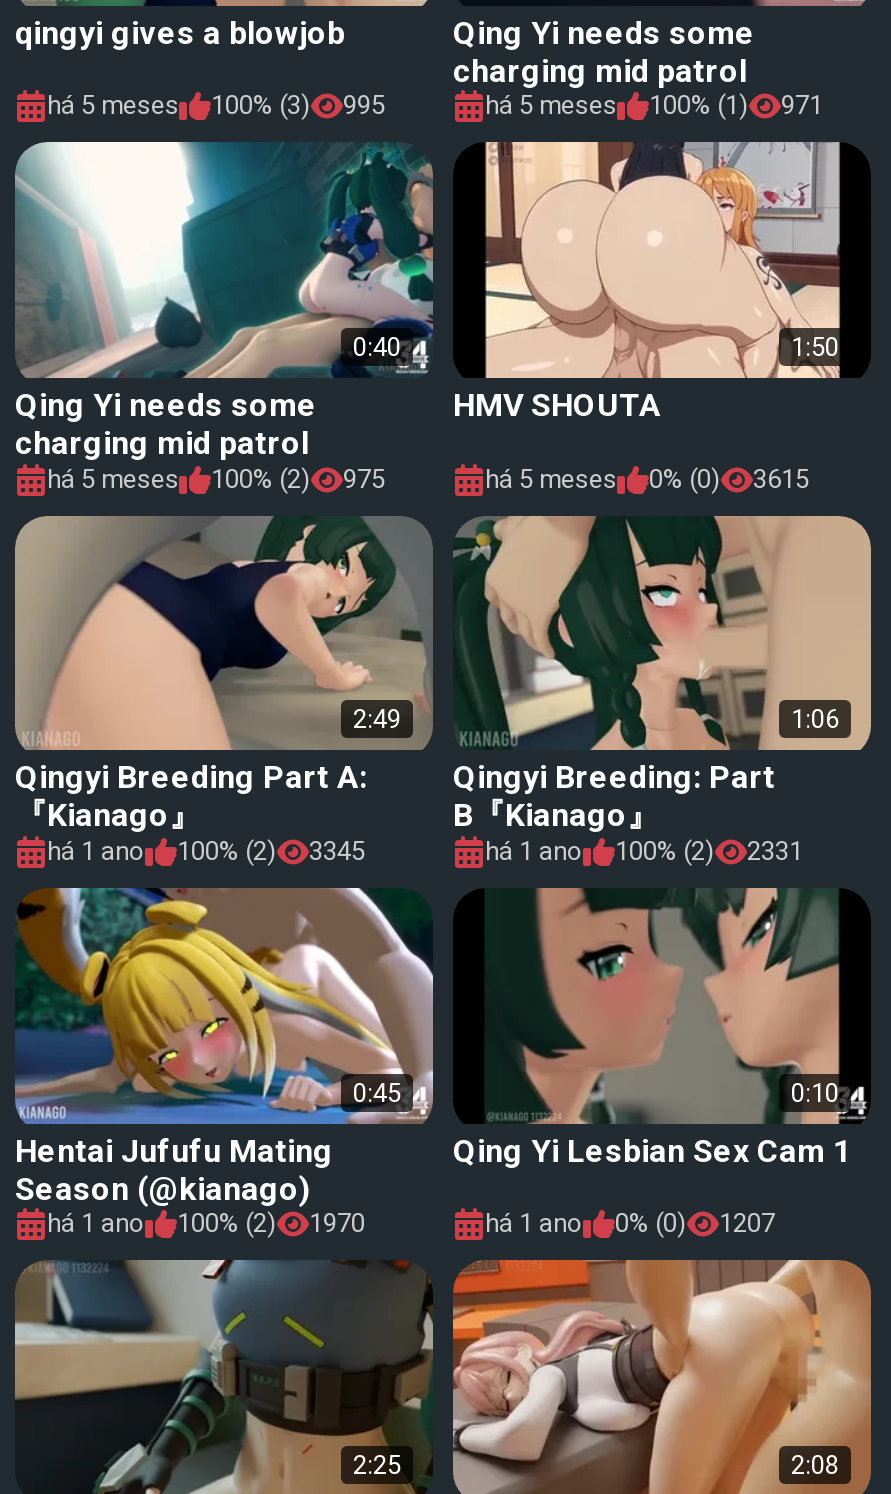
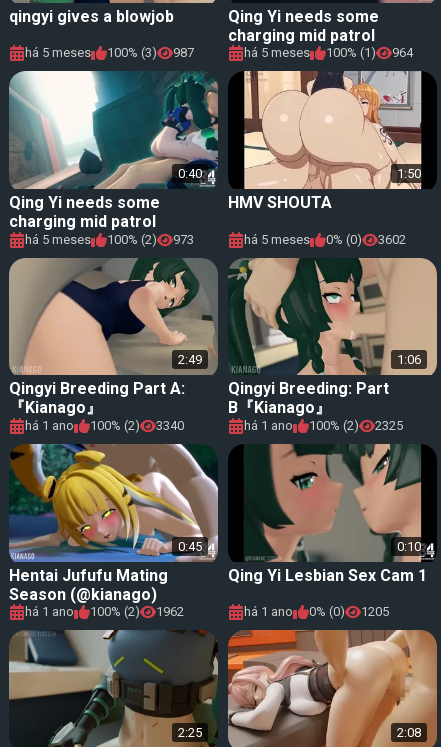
- há 5 meses 100% (3) 995
+ há 5 meses 100% (3) 987

- 971
+ 964

- 975
+ 973

- há 5 meses 0% (0) 3615
+ há 5 meses 0% (0) 3602

- há 1 ano 100% (2) 3345
+ há 1 ano 100% (2) 3340

- há 1 ano 100% (2) 2331
+ há 1 ano 100% (2) 2325

- há 1 ano 100% (2) 1970
+ há 1 ano 100% (2) 1962

- há 1 ano 0% (0) 1207
+ há 1 ano 0% (0) 1205
